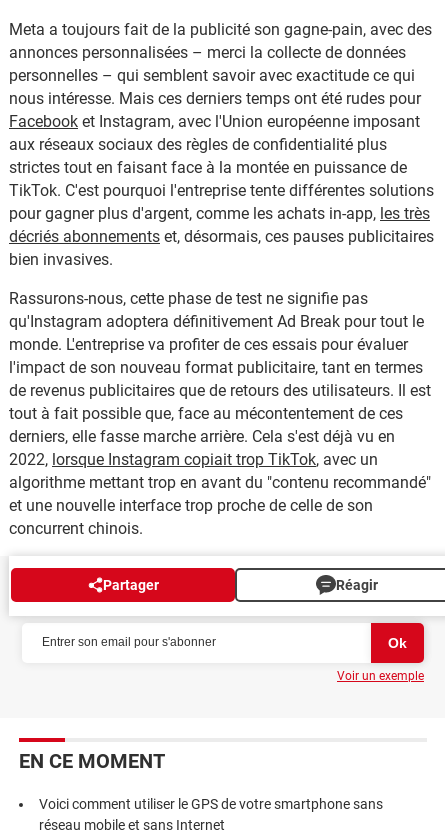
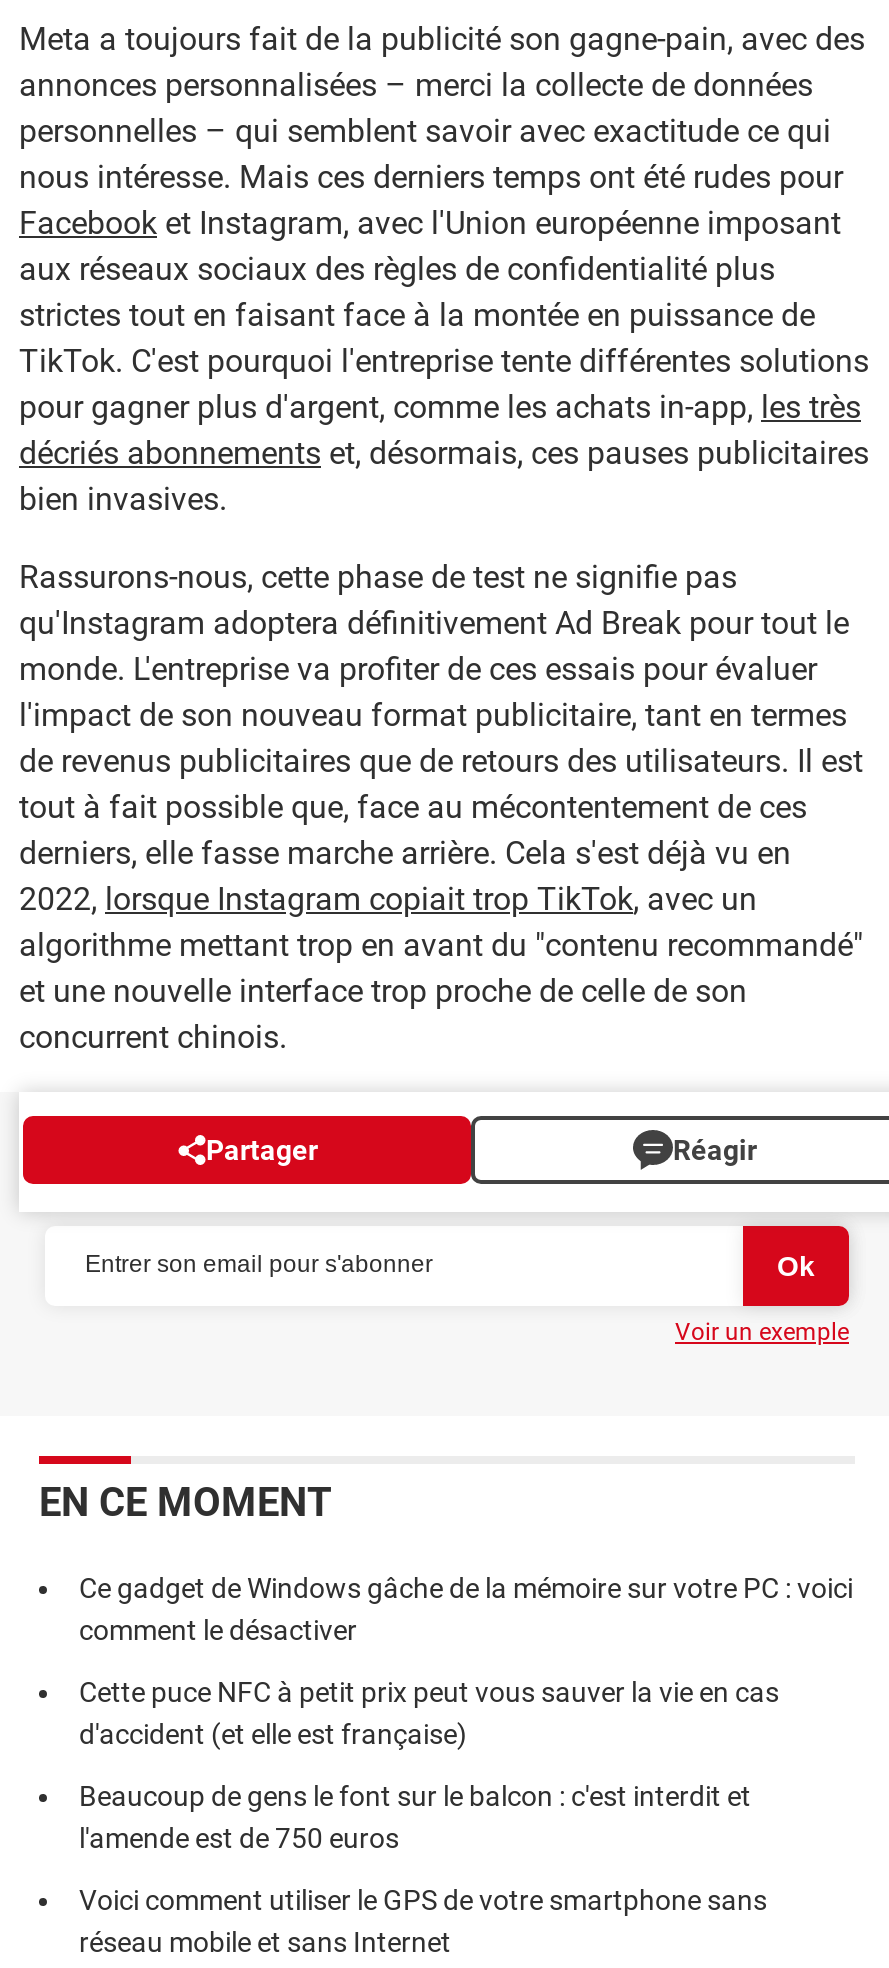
+ Ce gadget de Windows gâche de la mémoire sur votre PC : voici
+ comment le désactiver
+ Cette puce NFC à petit prix peut vous sauver la vie en cas
+ d'accident (et elle est française)
+ Beaucoup de gens le font sur le balcon : c'est interdit et
+ l'amende est de 750 euros
